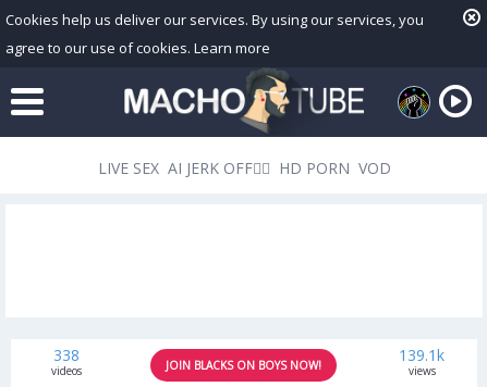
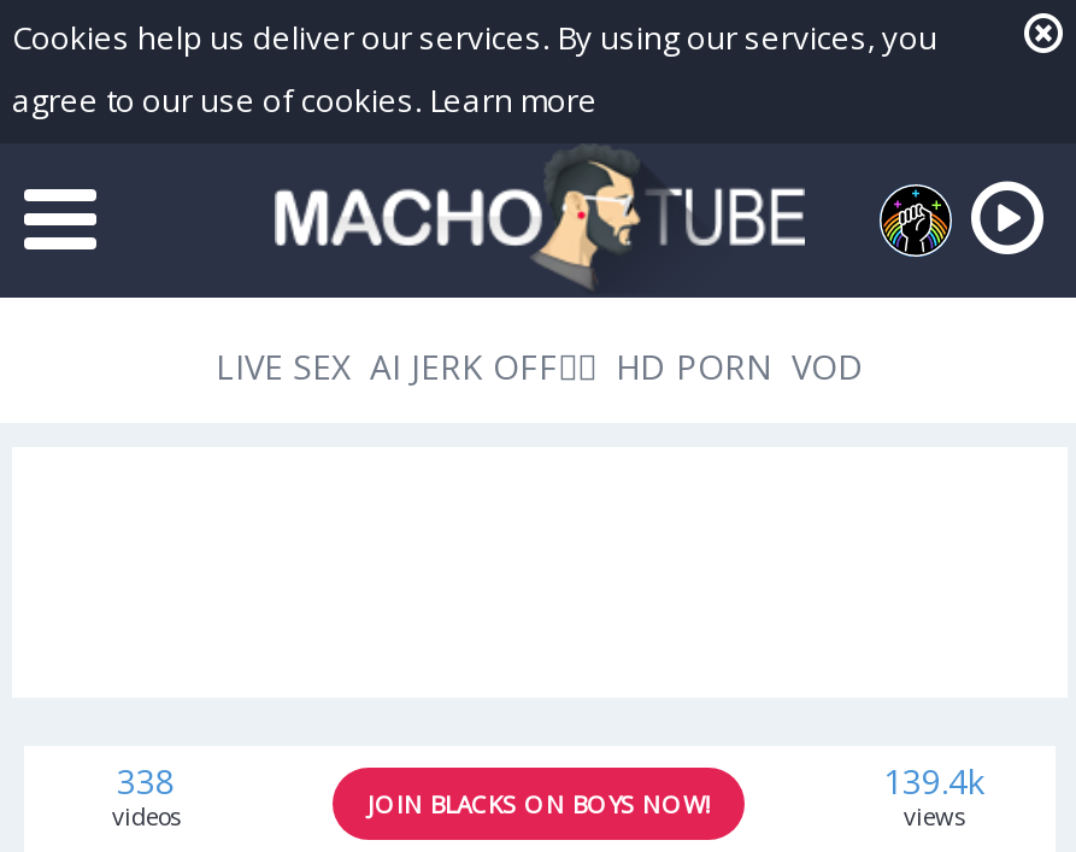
- 139.1k
+ 139.4k
